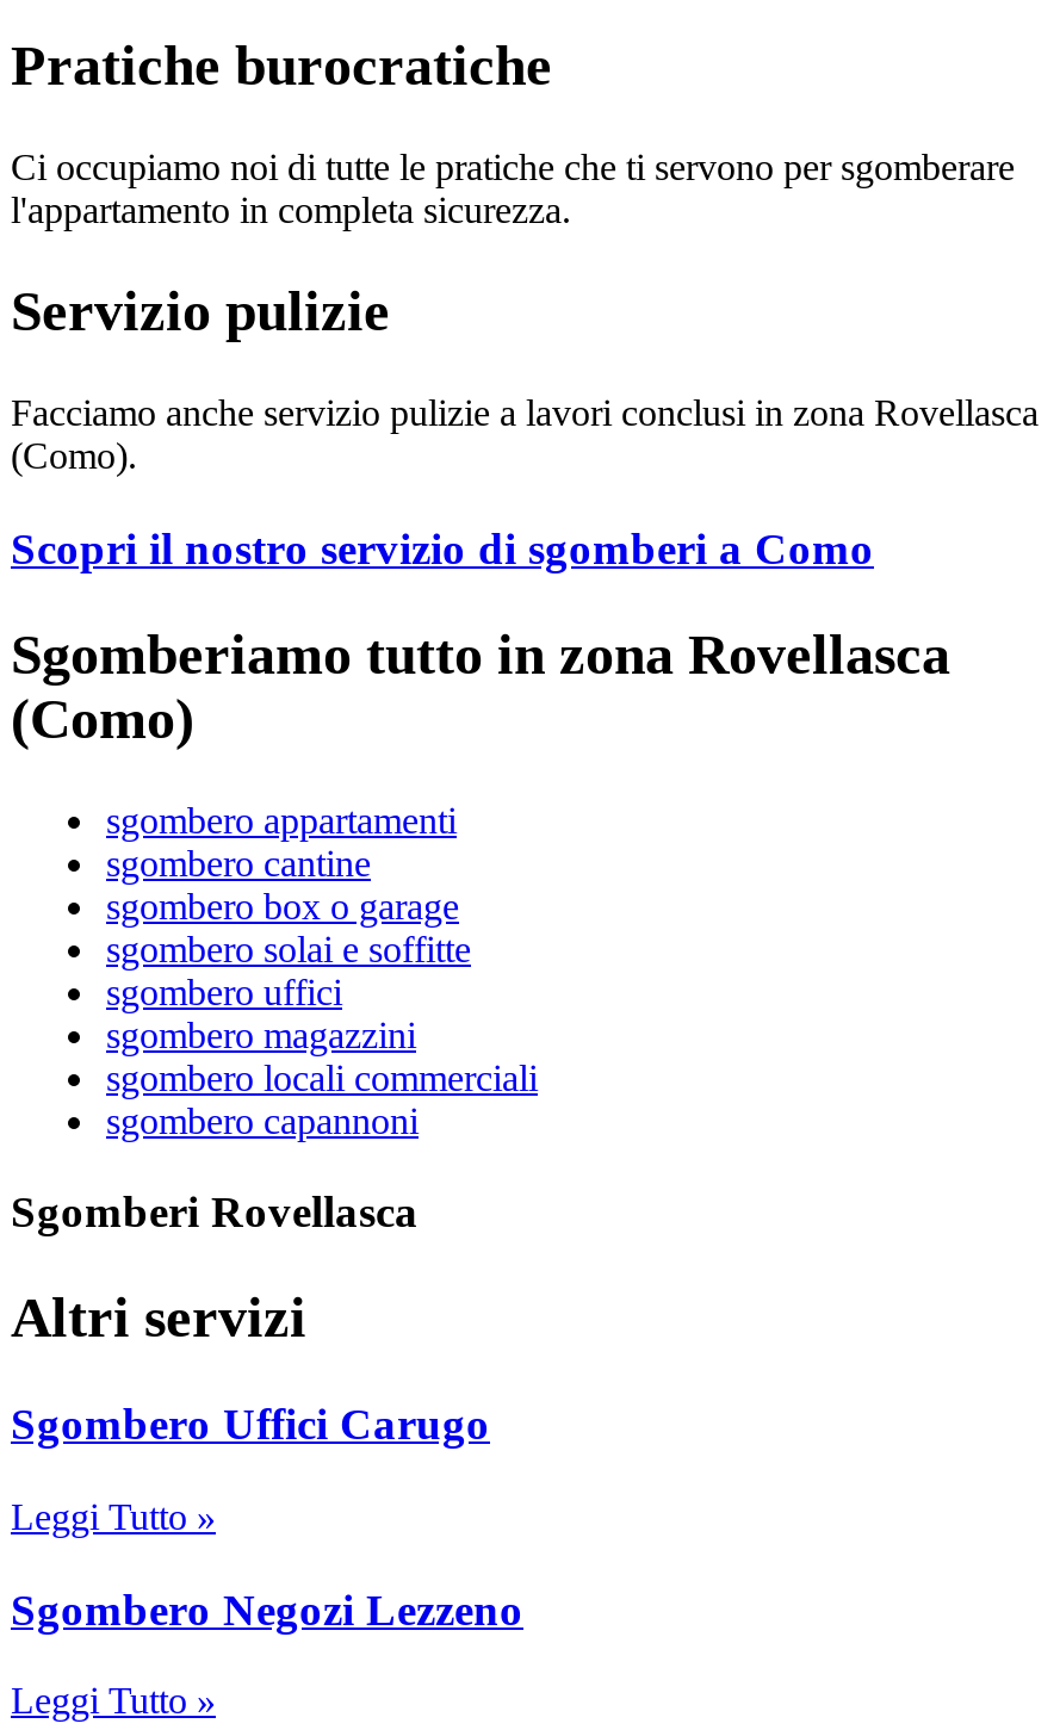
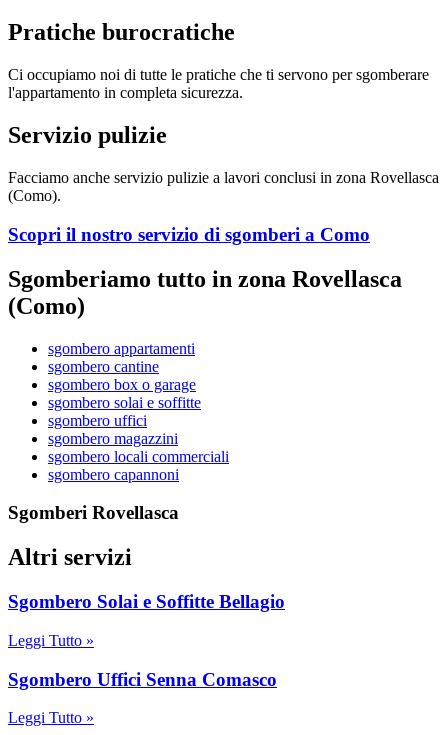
- Sgombero Uffici Carugo
+ Sgombero Solai e Soffitte Bellagio

- Sgombero Negozi Lezzeno
+ Sgombero Uffici Senna Comasco
